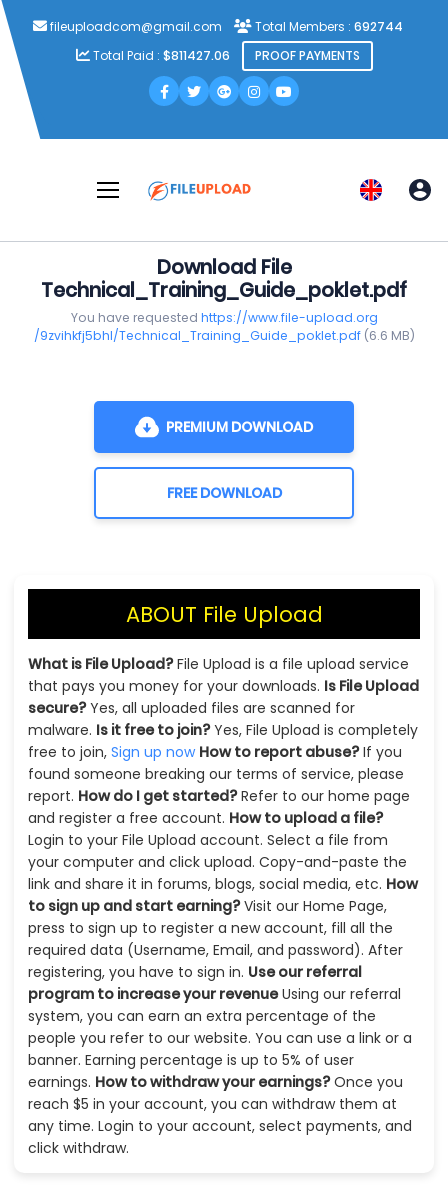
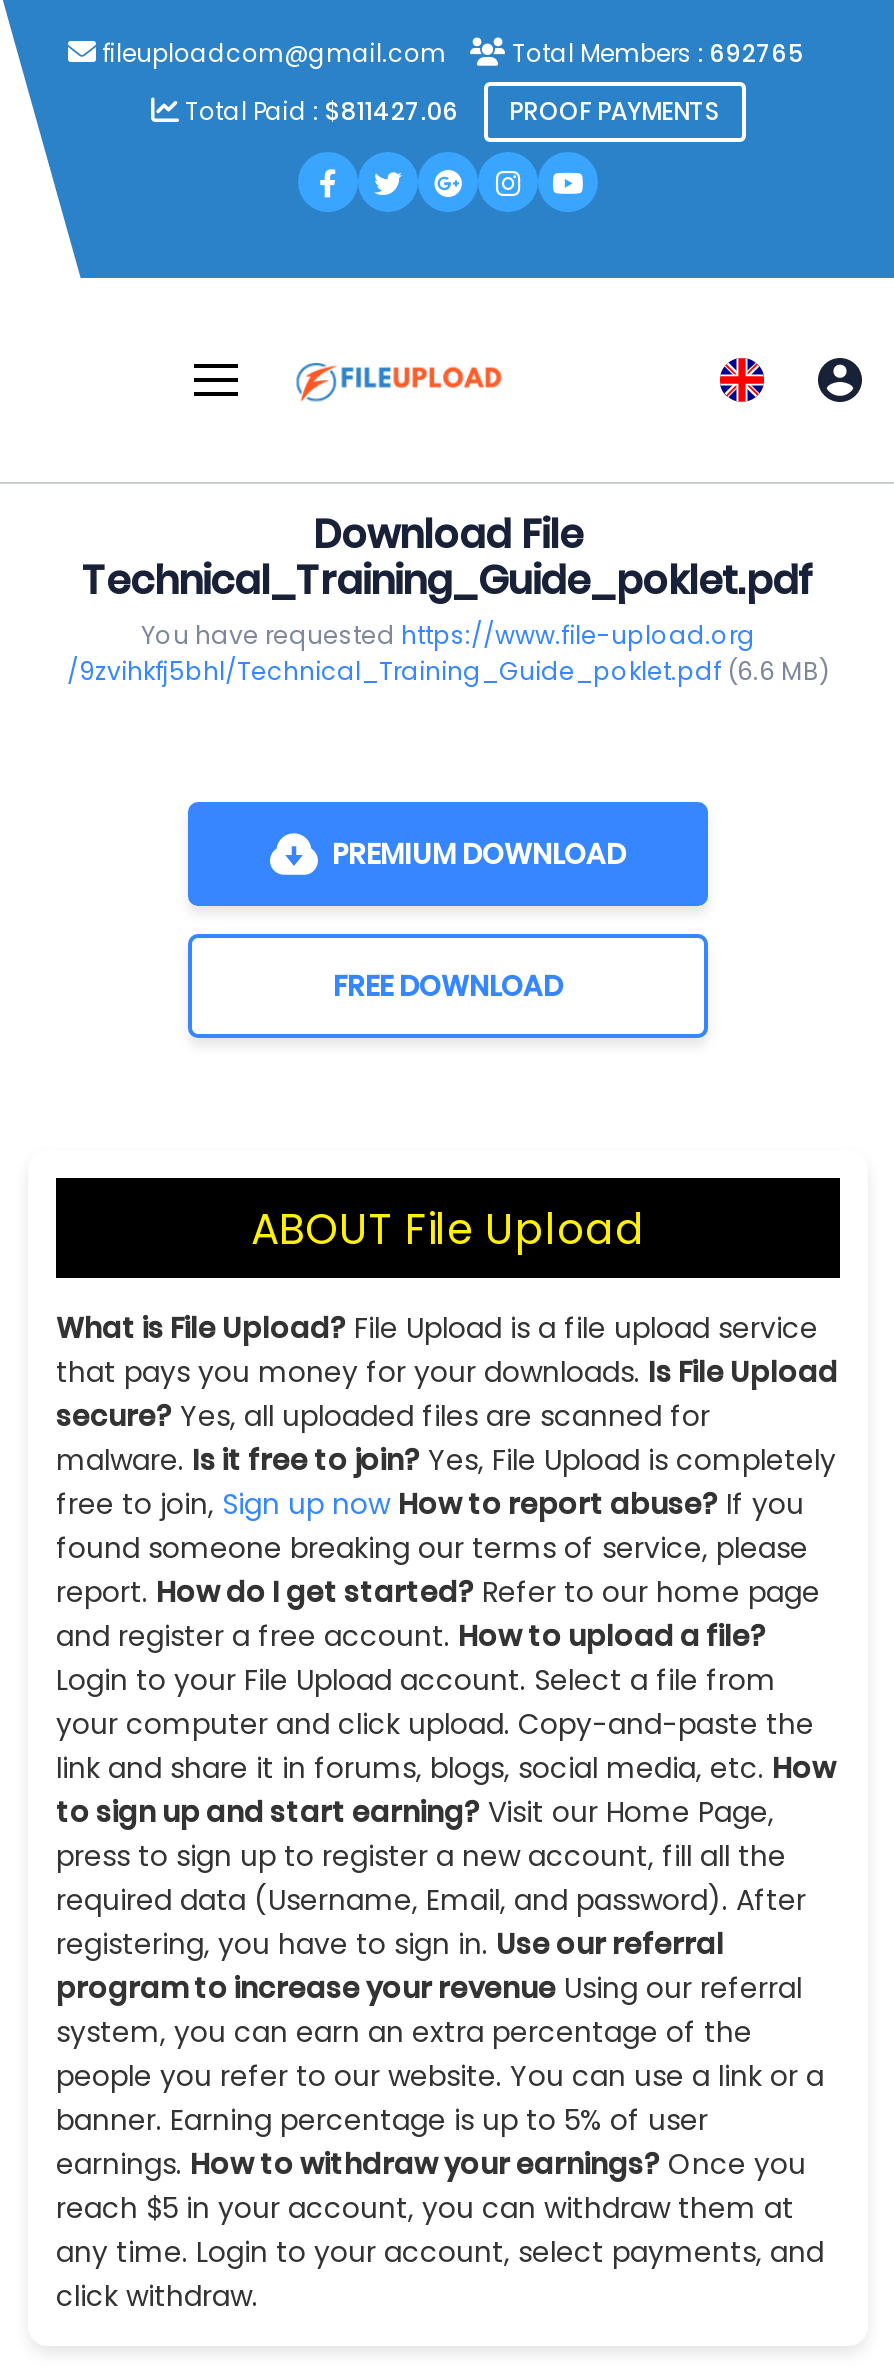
- Total Members : 692744
+ Total Members : 692765
